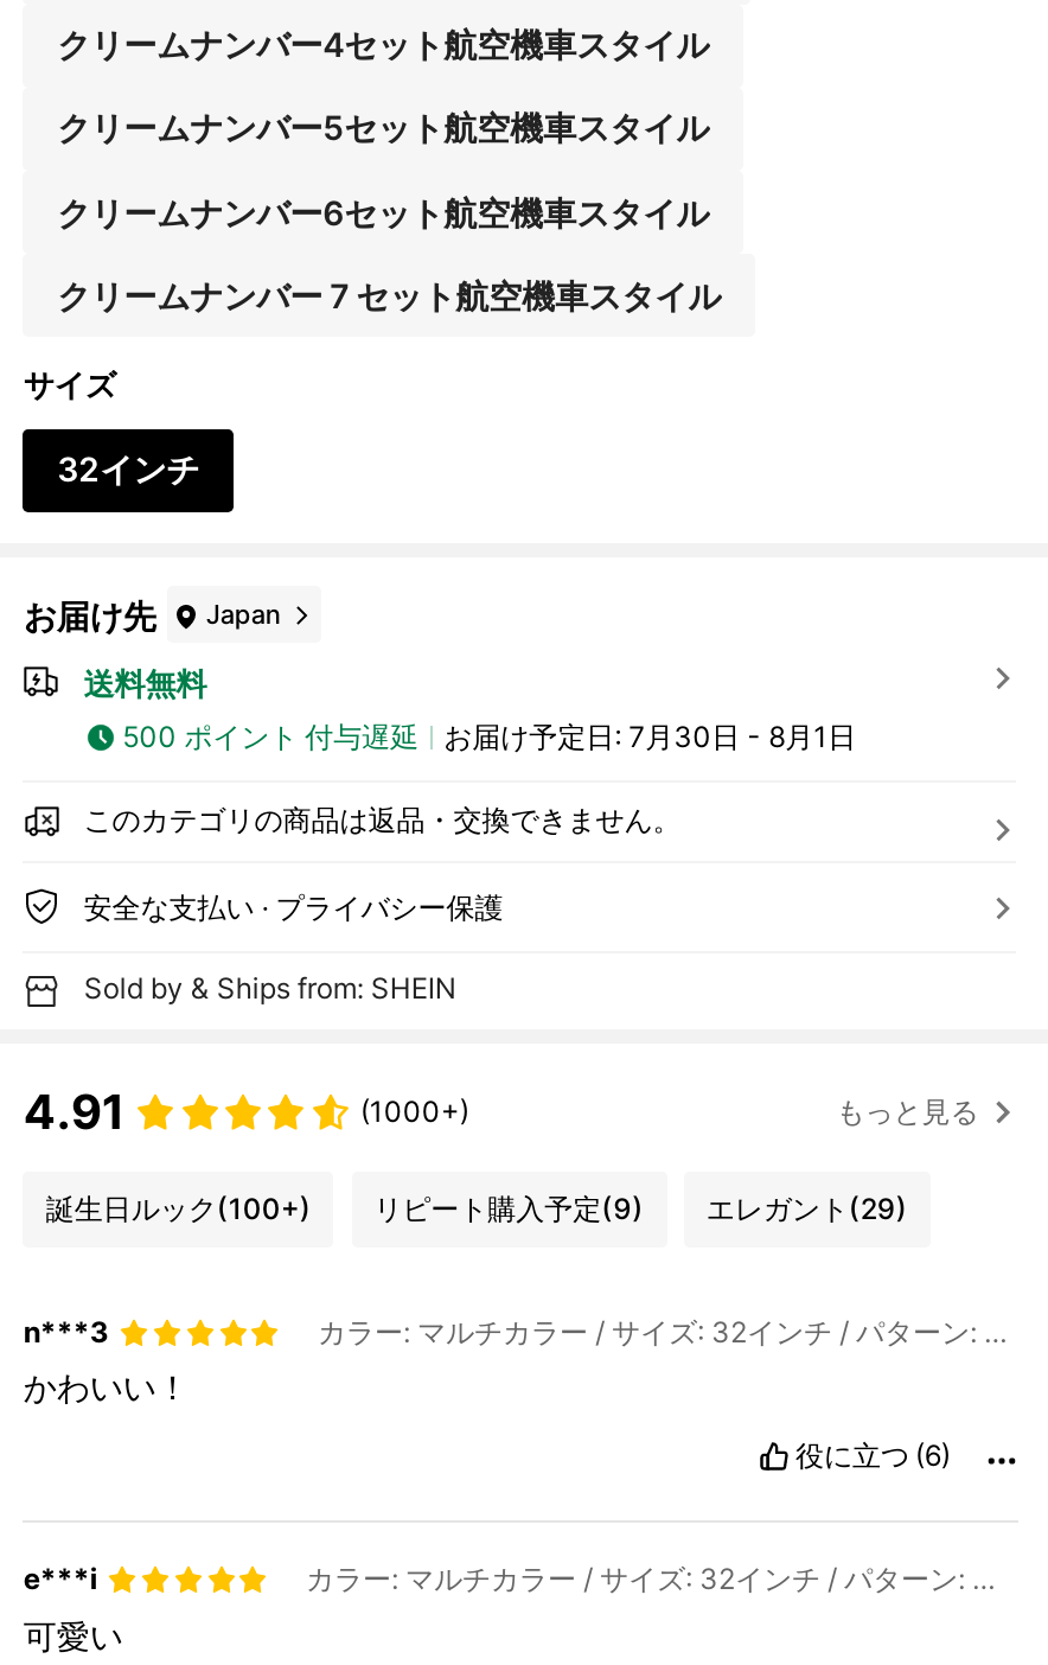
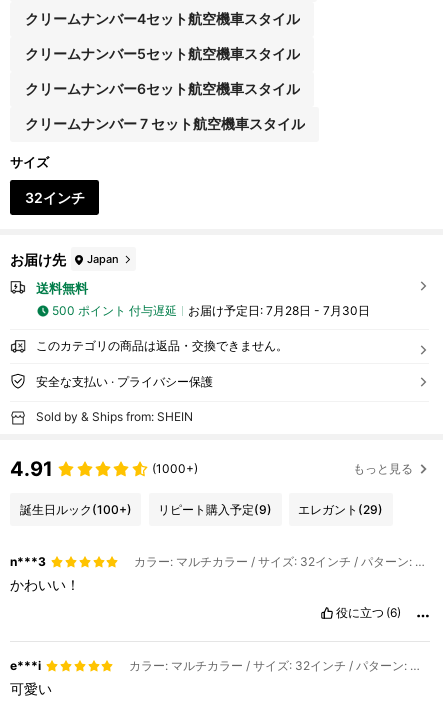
- お届け予定日: 7月30日 - 8月1日
+ お届け予定日: 7月28日 - 7月30日
